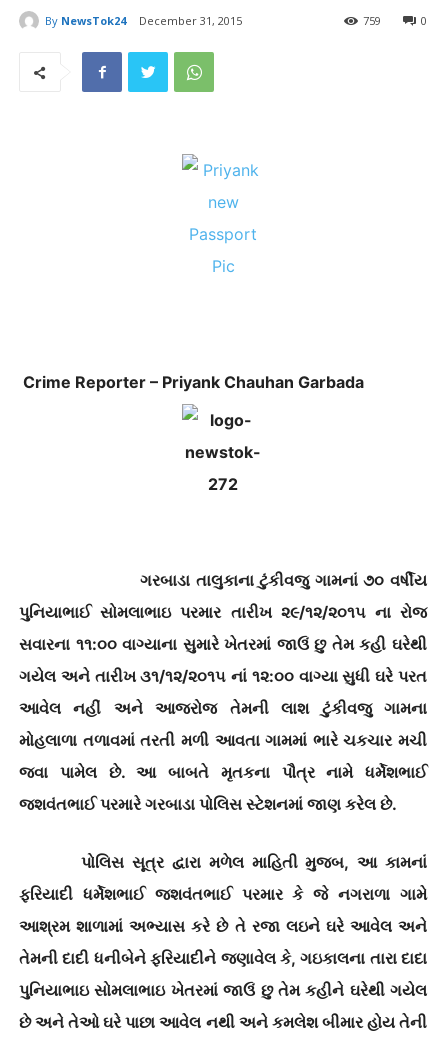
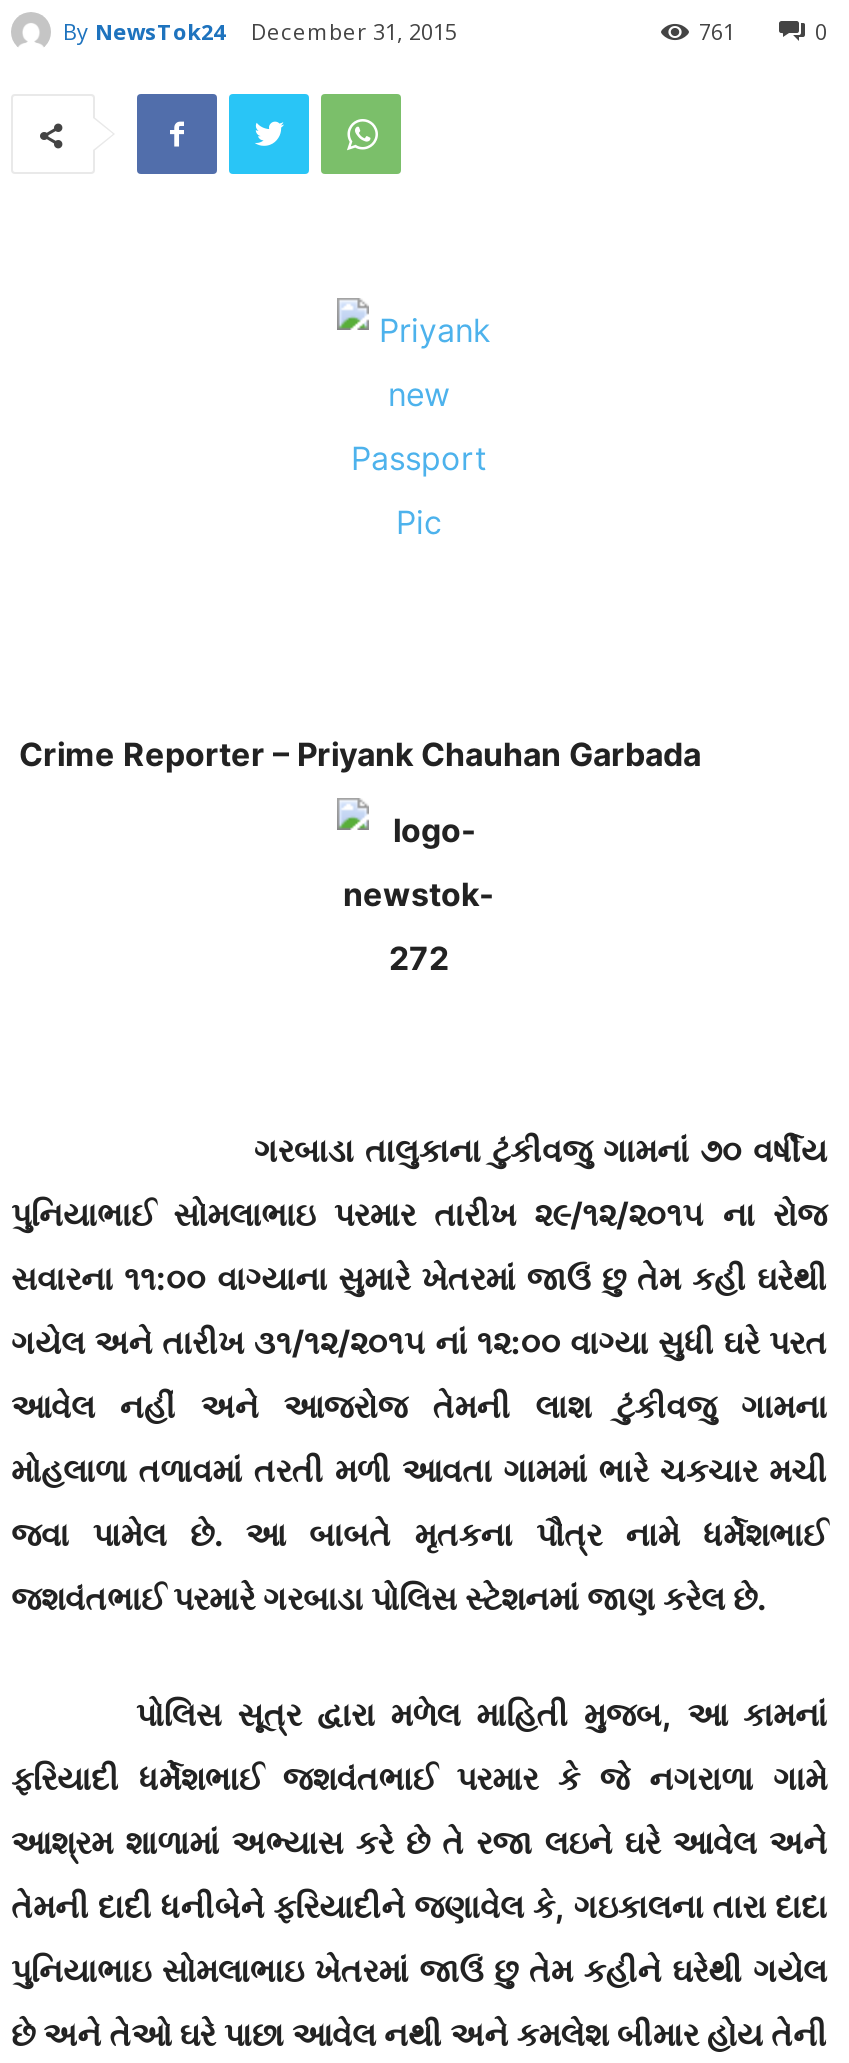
- 759
+ 761
